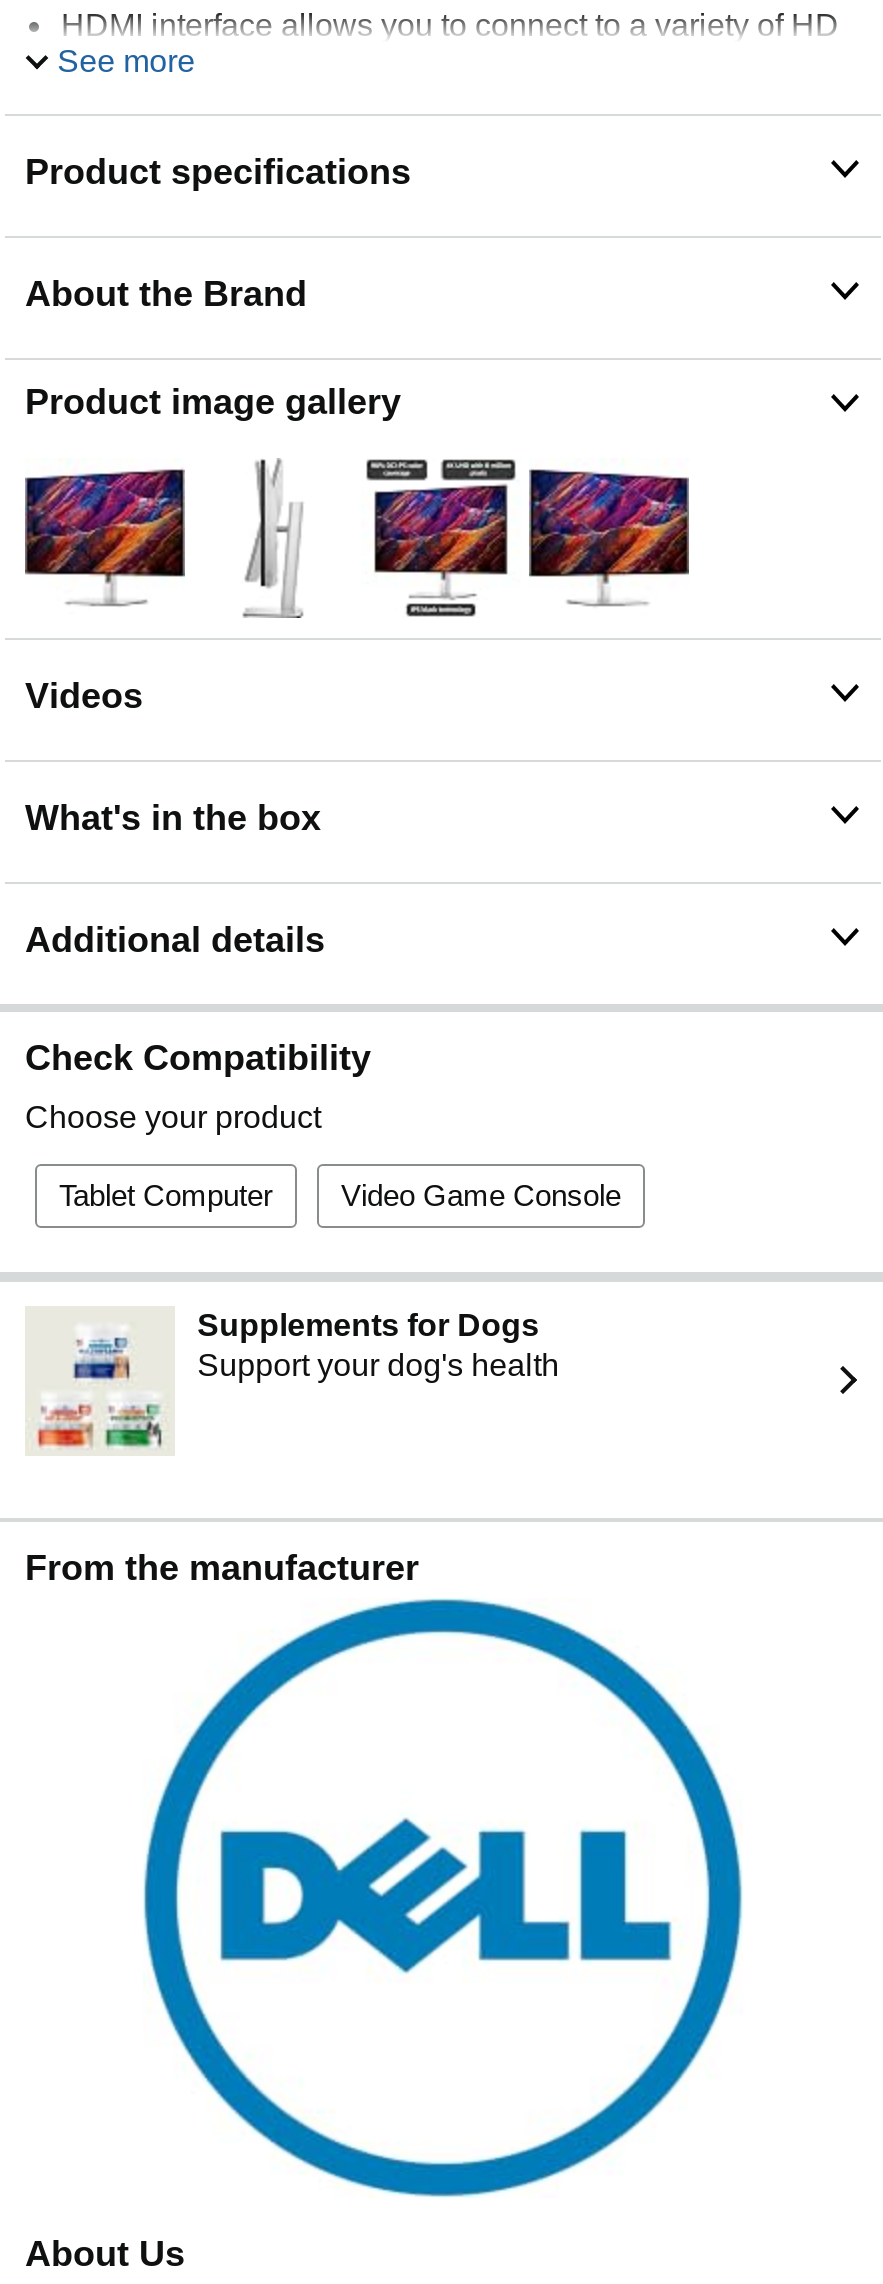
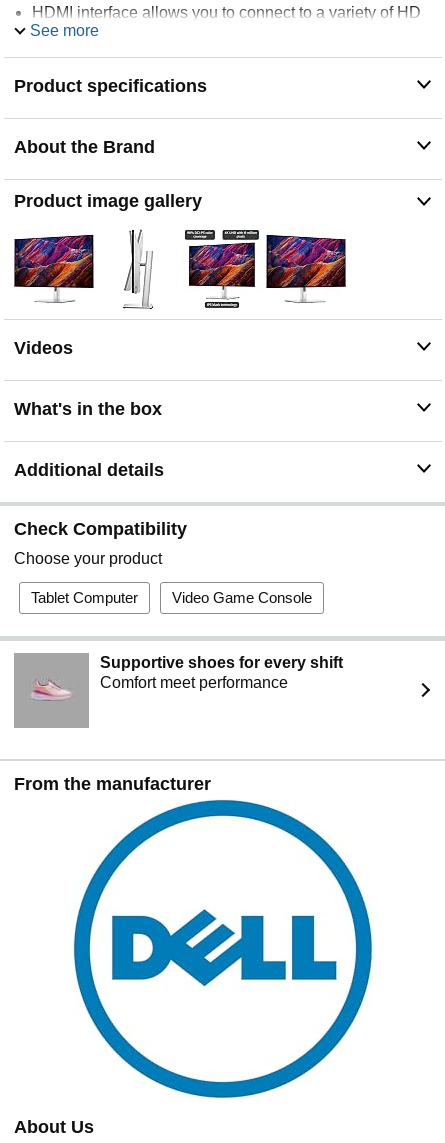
- [image]
- Supplements for Dogs
- Support your dog's health
+ [image]
+ Supportive shoes for every shift
+ Comfort meet performance
